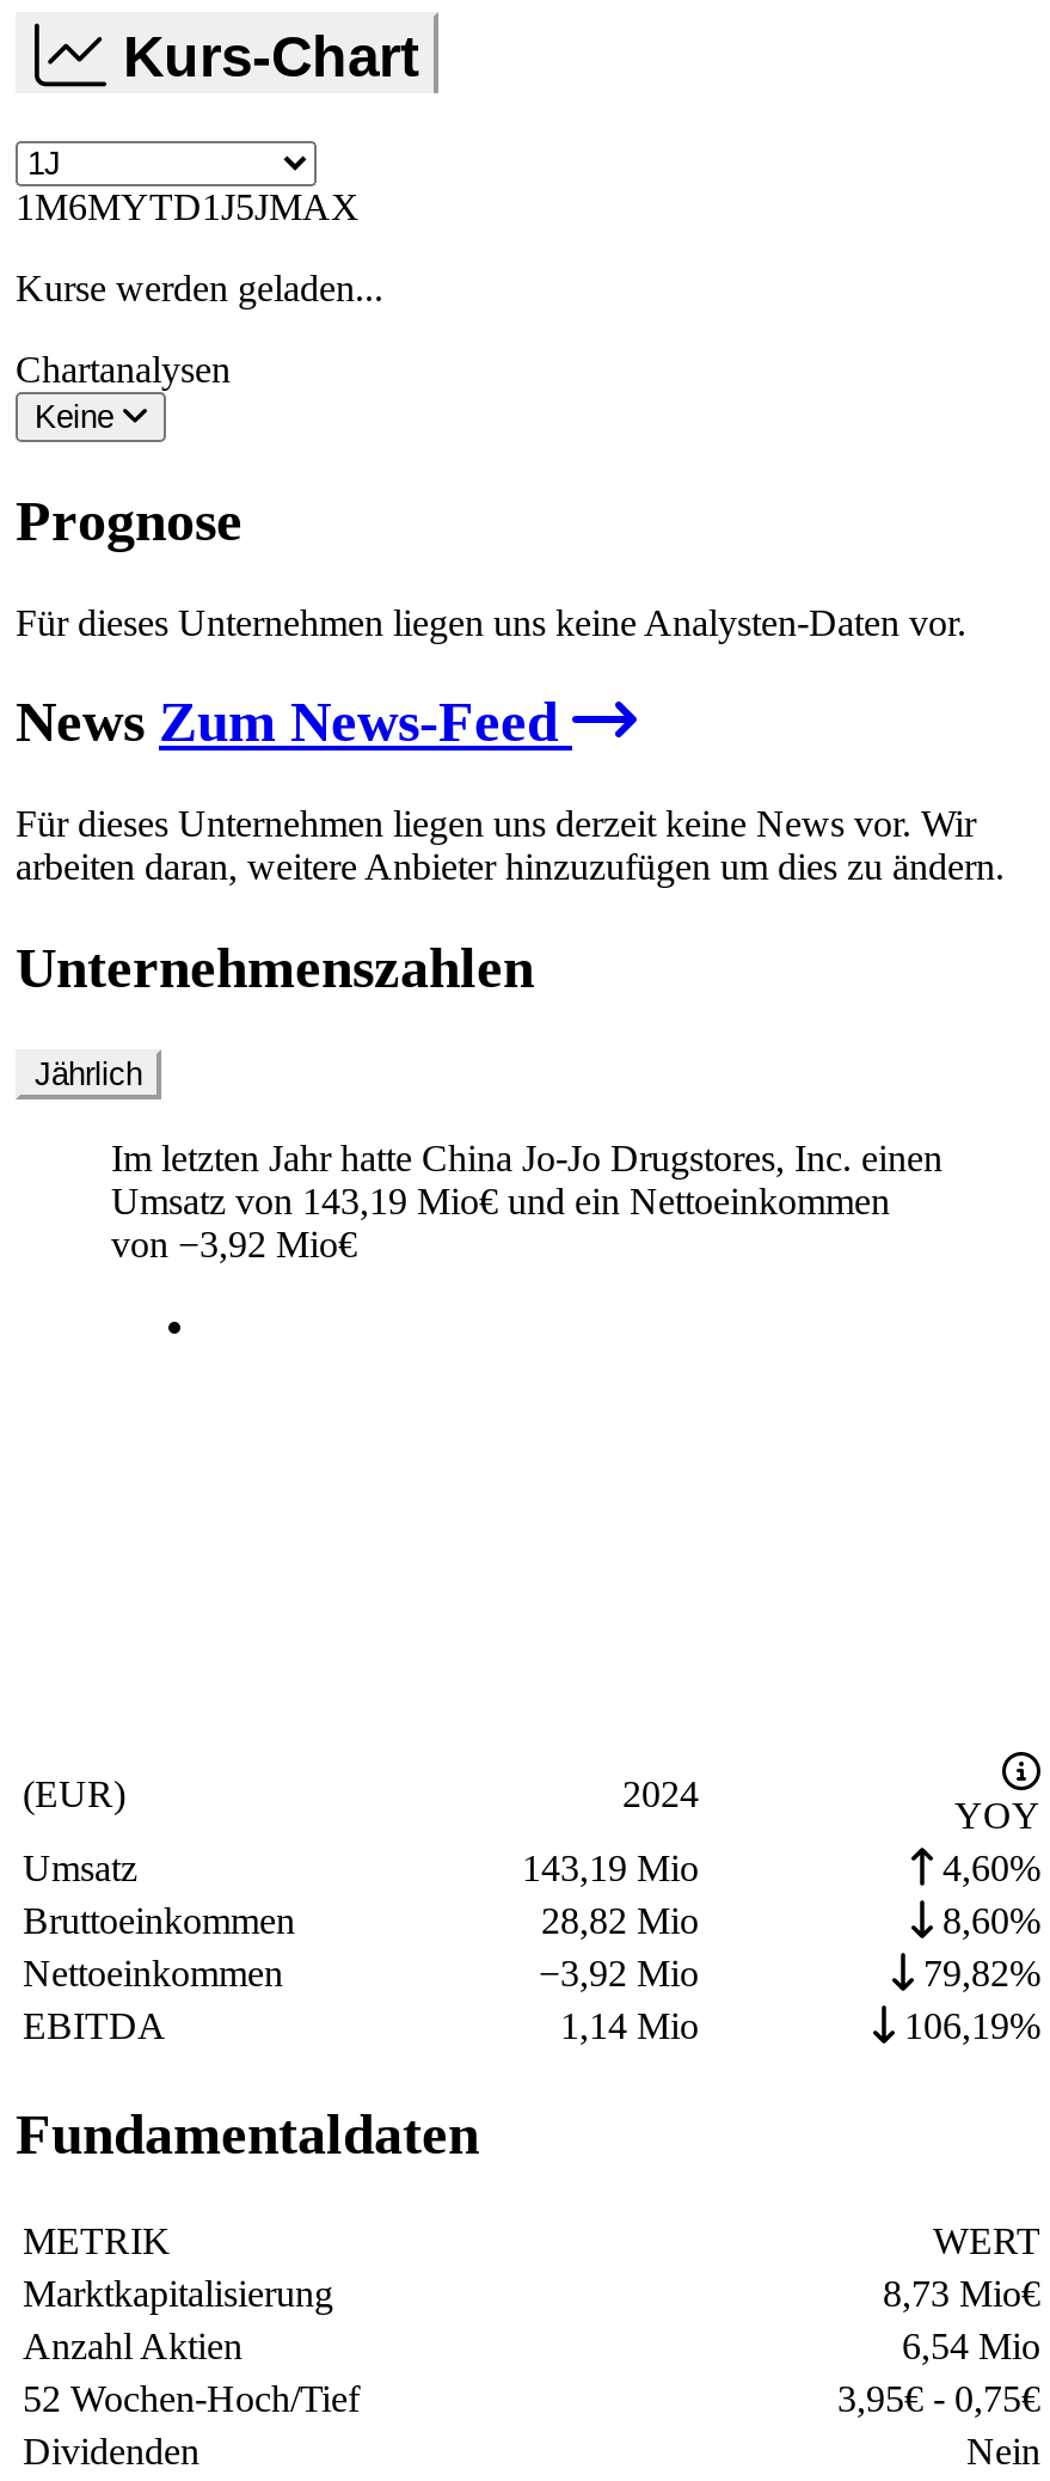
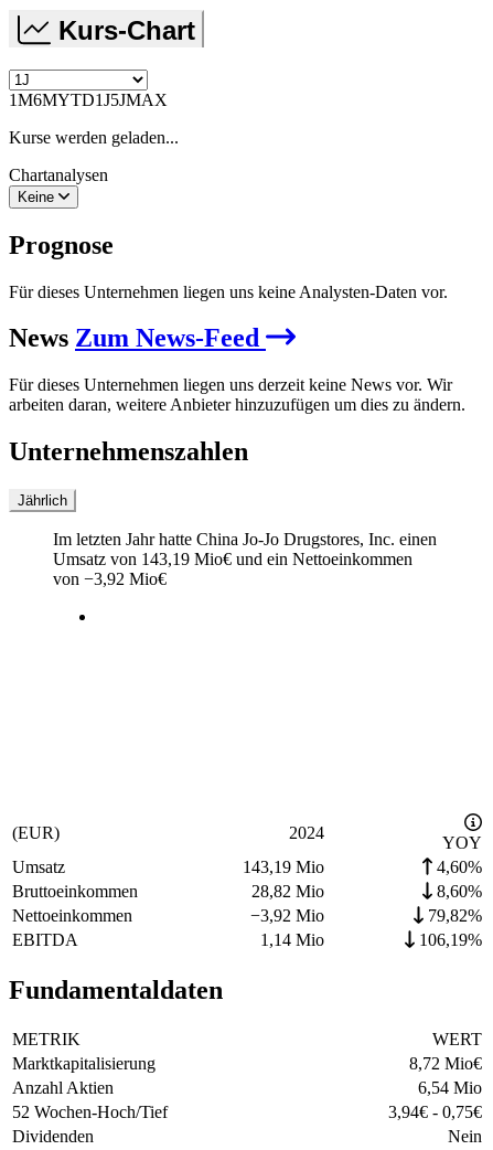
- 8,73 Mio€
+ 8,72 Mio€

- 3,95€- 0,75€
+ 3,94€- 0,75€
